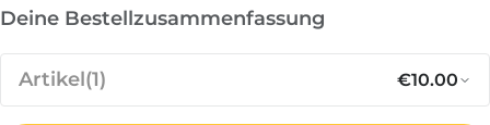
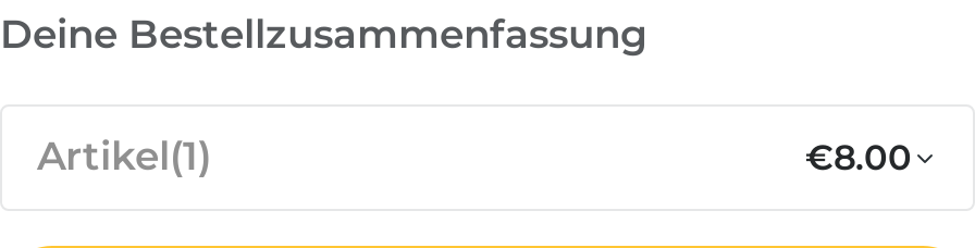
- €10.00
+ €8.00
